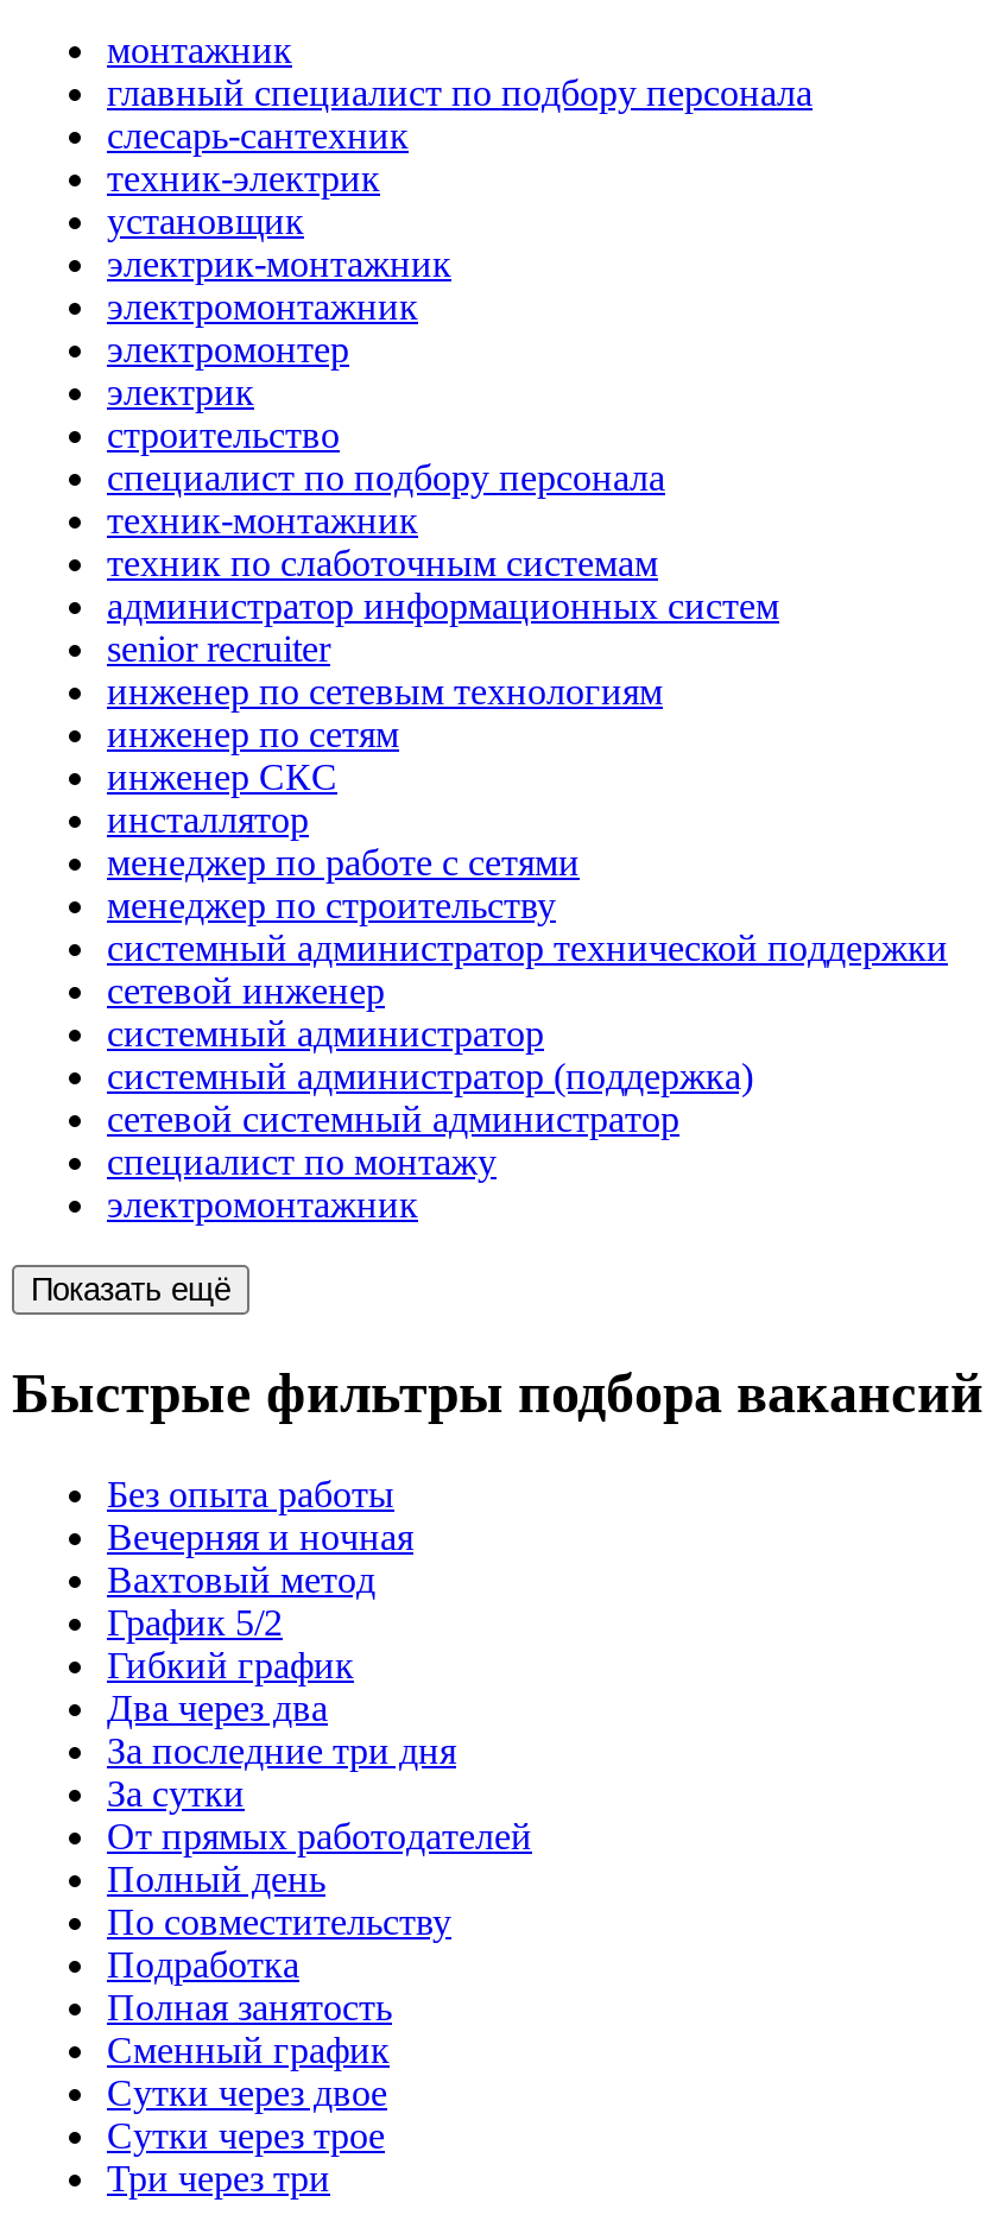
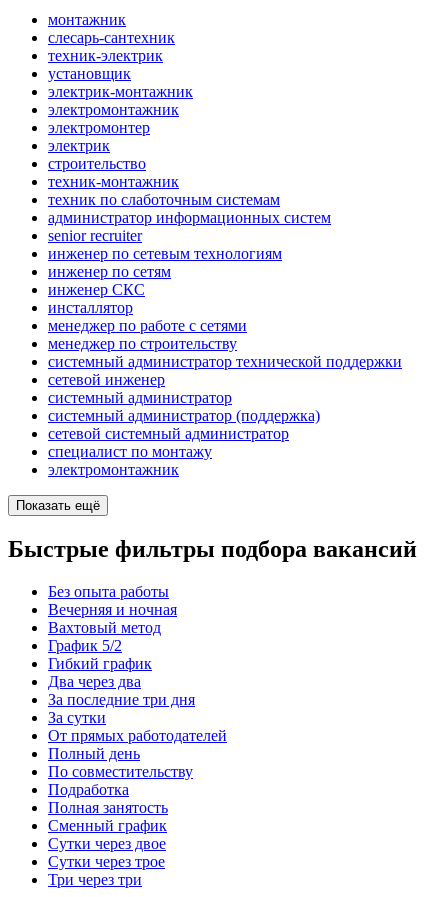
- главный специалист по подбору персонала

- специалист по подбору персонала
